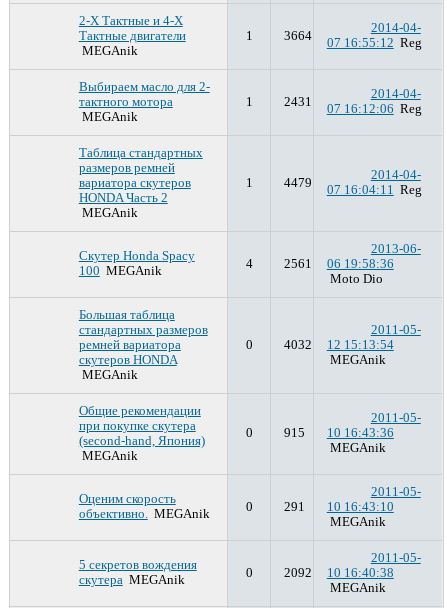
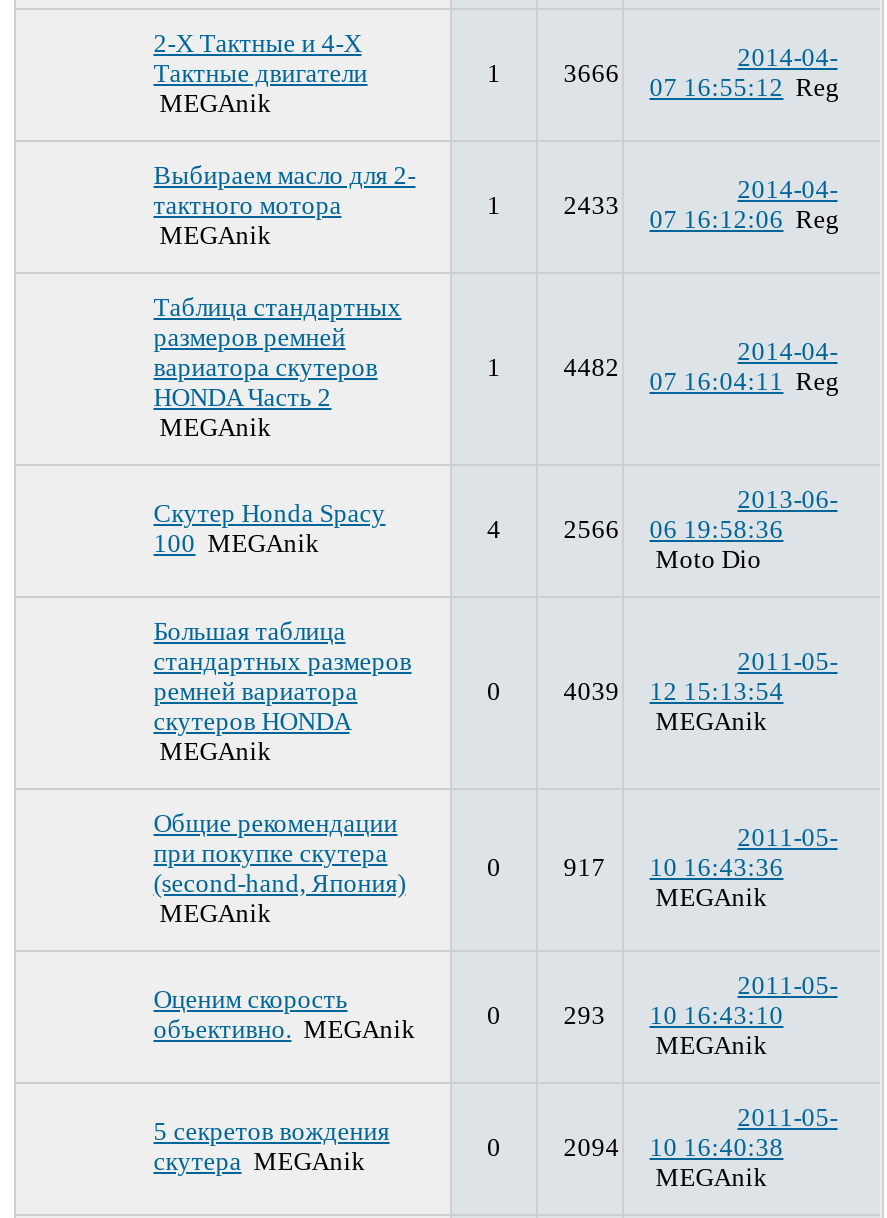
- 3664 07 16:55:12 Reg
+ 3666 07 16:55:12 Reg

- 2431 07 16:12:06 Reg
+ 2433 07 16:12:06 Reg

- 4479 07 16:04:11 Reg
+ 4482 07 16:04:11 Reg

- 2561 06 19:58:36
+ 2566 06 19:58:36

- 4032 12 15:13:54
+ 4039 12 15:13:54

- 915 10 16:43:36
+ 917 10 16:43:36

- 291 10 16:43:10
+ 293 10 16:43:10

- 2092 10 16:40:38
+ 2094 10 16:40:38
